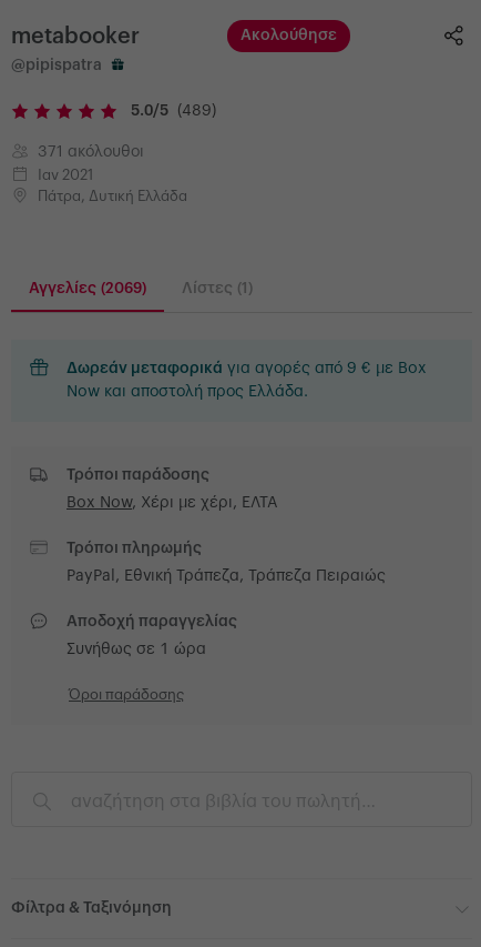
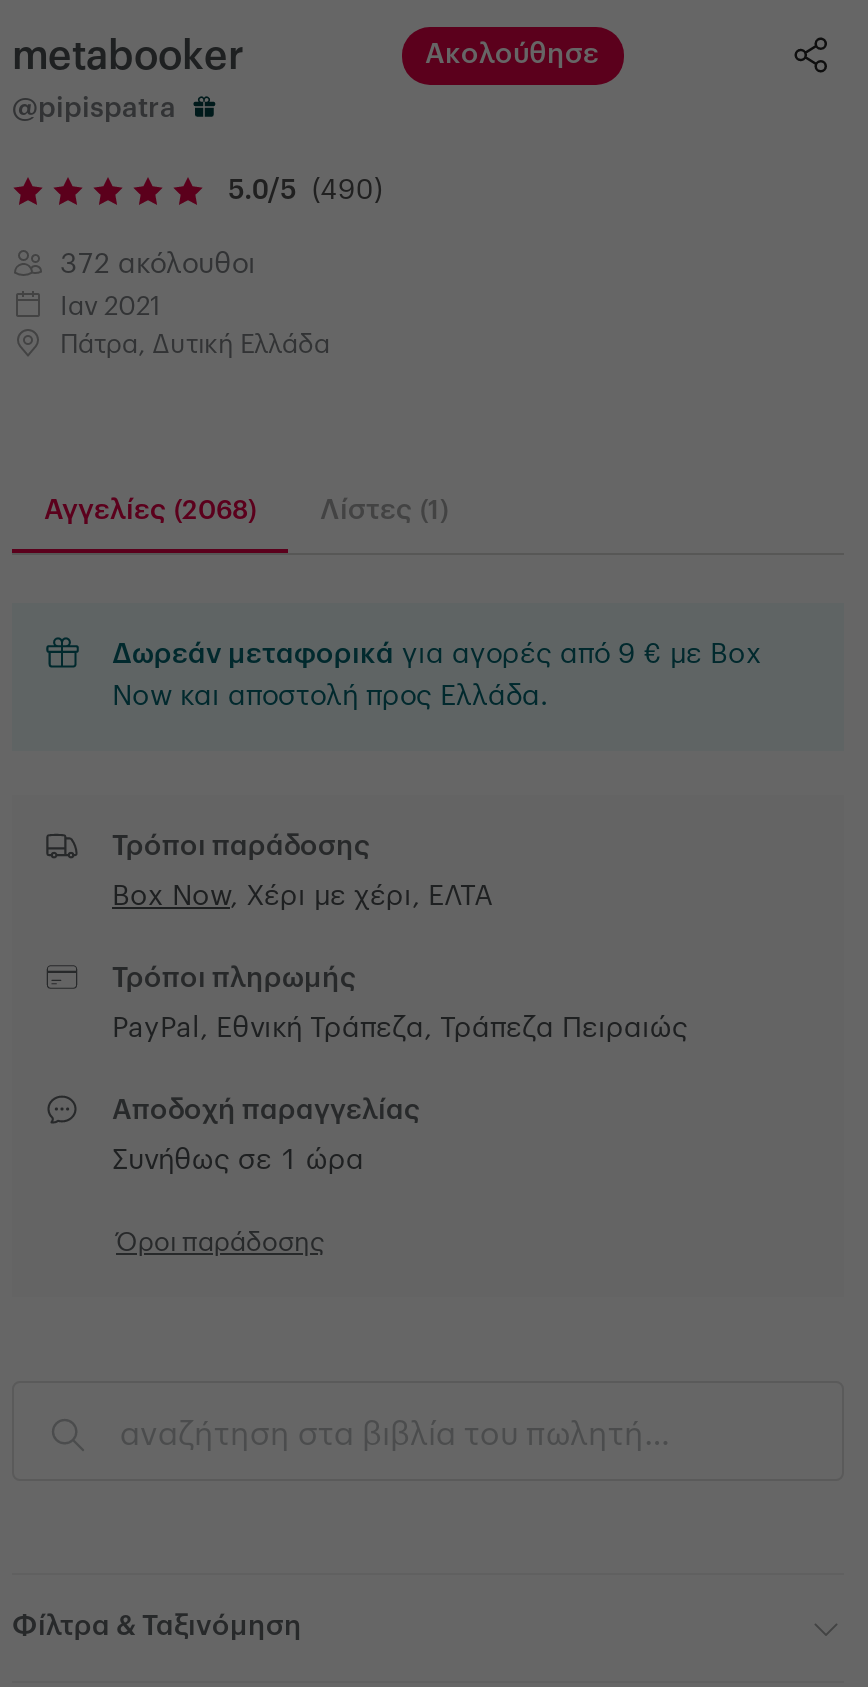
- 5.0/5 (489)
+ 5.0/5 (490)

- 371 ακόλουθοι
+ 372 ακόλουθοι

- Αγγελίες (2069)
+ Αγγελίες (2068)
